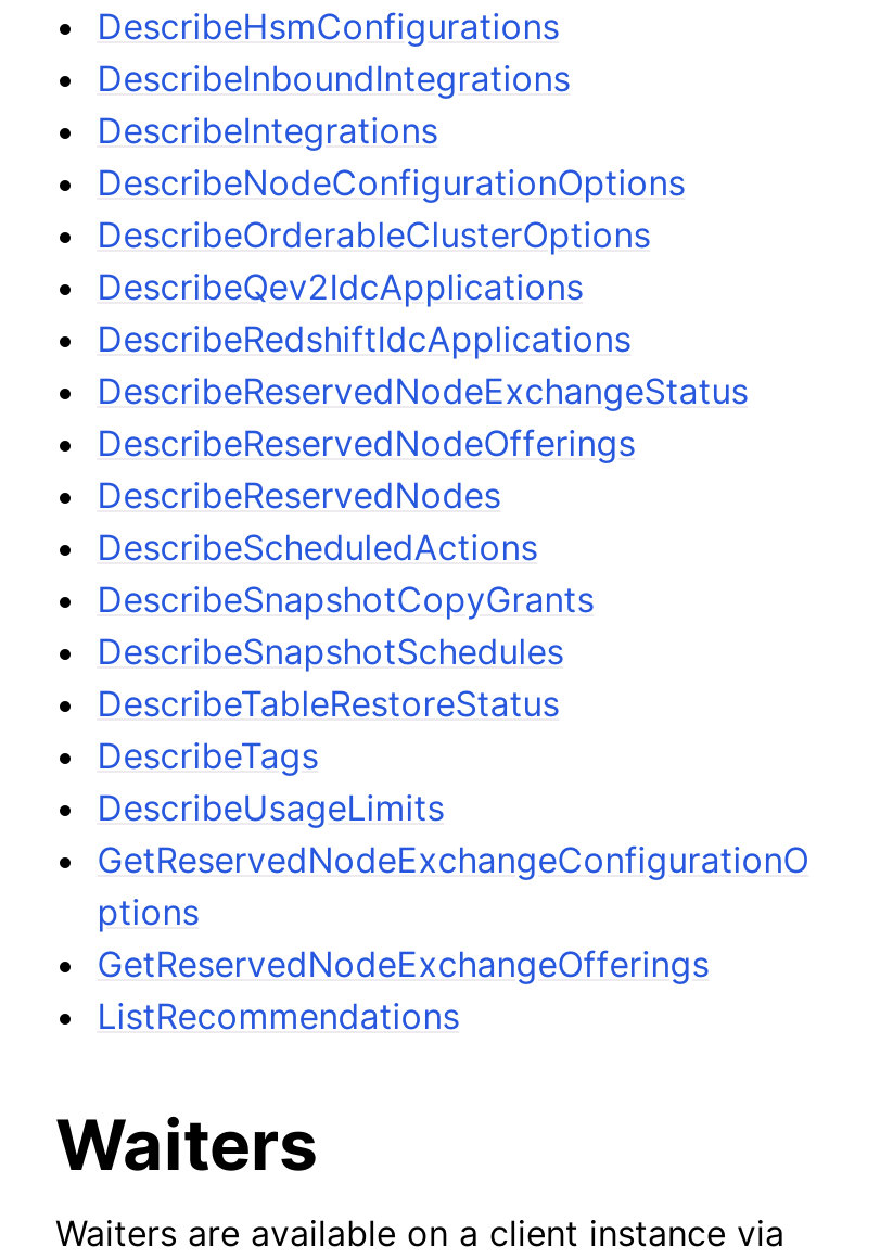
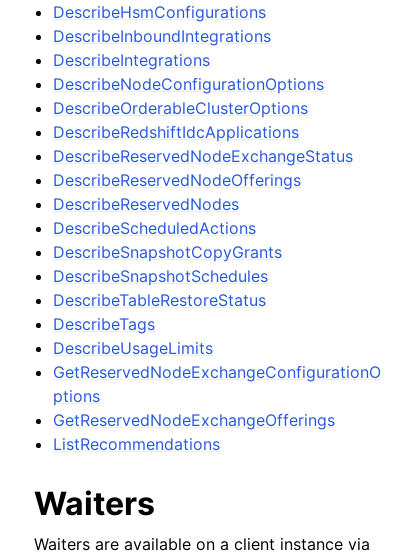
- DescribeQev2IdcApplications
